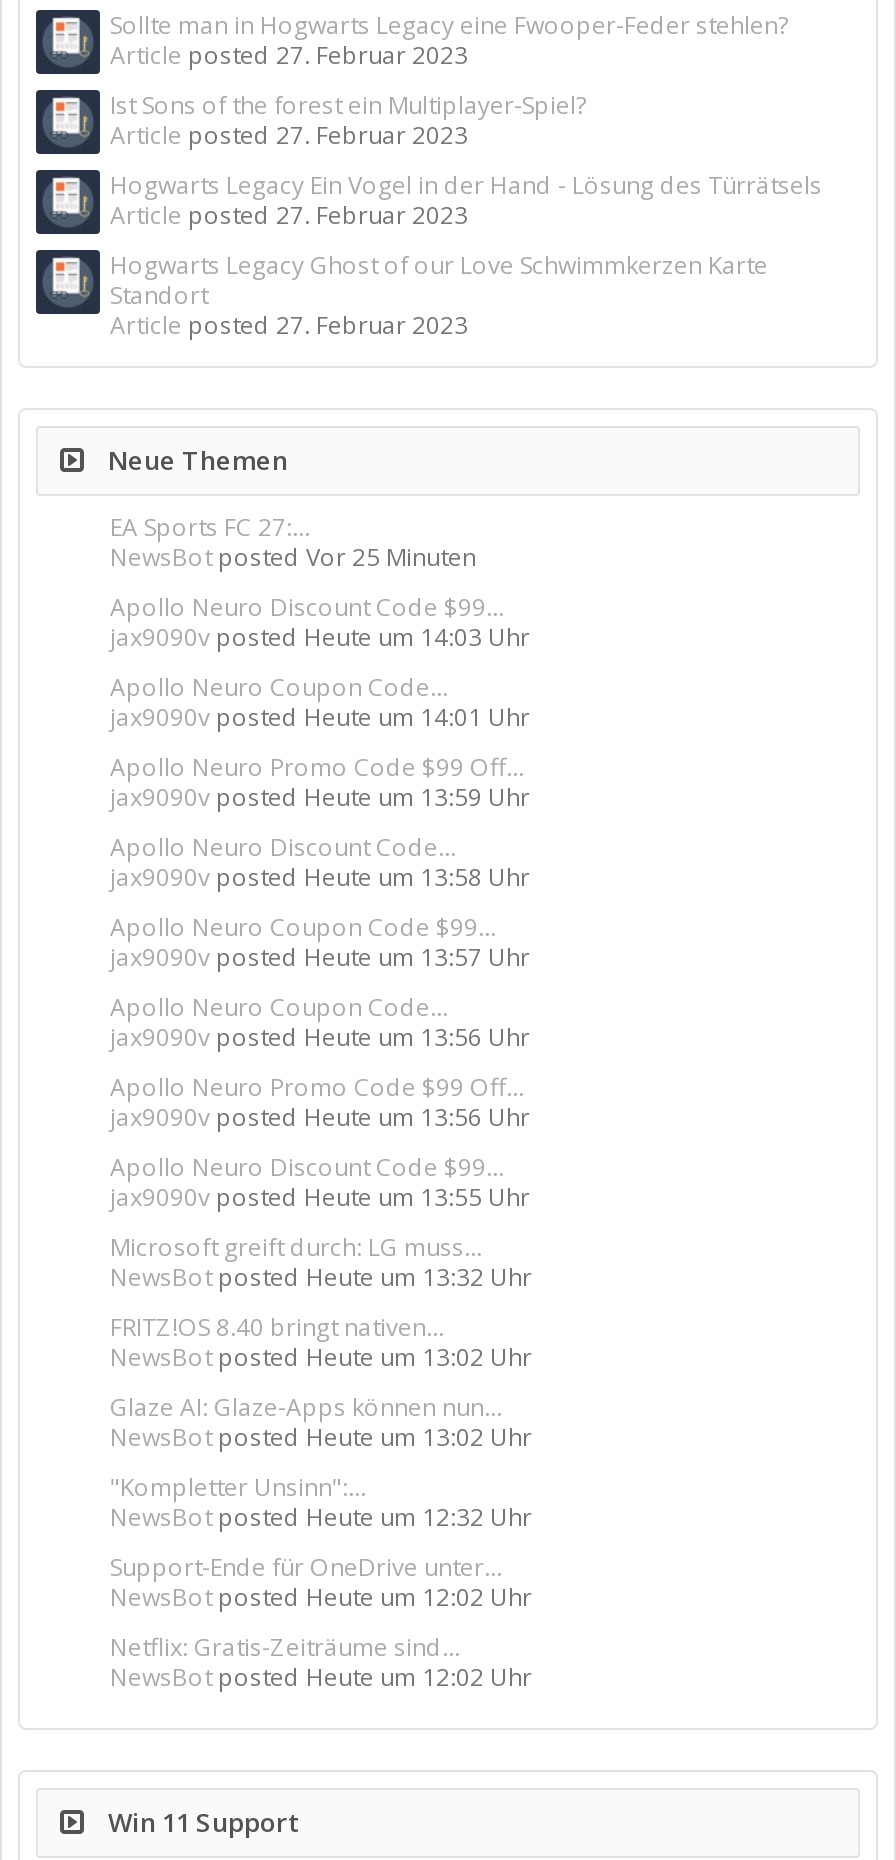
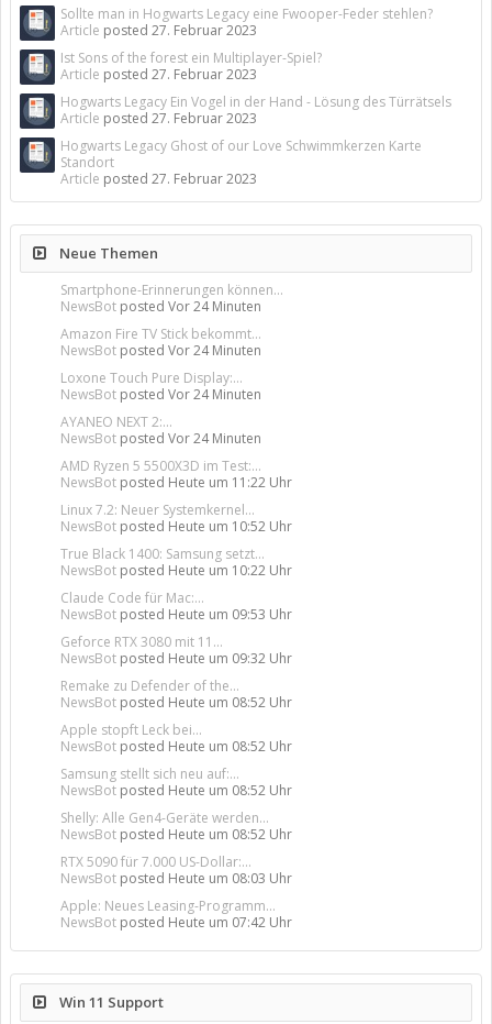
- EA Sports FC 27:...
- NewsBot posted Vor 25 Minuten
+ Smartphone-Erinnerungen können...
+ NewsBot posted Vor 24 Minuten

- Apollo Neuro Discount Code $99...
- jax9090v posted Heute um 14:03 Uhr
+ Amazon Fire TV Stick bekommt...
+ NewsBot posted Vor 24 Minuten

- Apollo Neuro Coupon Code...
- jax9090v posted Heute um 14:01 Uhr
+ Loxone Touch Pure Display:...
+ NewsBot posted Vor 24 Minuten

- Apollo Neuro Promo Code $99 Off...
- jax9090v posted Heute um 13:59 Uhr
+ AYANEO NEXT 2:...
+ NewsBot posted Vor 24 Minuten

- Apollo Neuro Discount Code...
- jax9090v posted Heute um 13:58 Uhr
+ AMD Ryzen 5 5500X3D im Test:...
+ NewsBot posted Heute um 11:22 Uhr

- Apollo Neuro Coupon Code $99...
- jax9090v posted Heute um 13:57 Uhr
+ Linux 7.2: Neuer Systemkernel...
+ NewsBot posted Heute um 10:52 Uhr

- Apollo Neuro Coupon Code...
- jax9090v posted Heute um 13:56 Uhr
+ True Black 1400: Samsung setzt...
+ NewsBot posted Heute um 10:22 Uhr

- Apollo Neuro Promo Code $99 Off...
- jax9090v posted Heute um 13:56 Uhr
+ Claude Code für Mac:...
+ NewsBot posted Heute um 09:53 Uhr

- Apollo Neuro Discount Code $99...
- jax9090v posted Heute um 13:55 Uhr
+ Geforce RTX 3080 mit 11...
+ NewsBot posted Heute um 09:32 Uhr

- Microsoft greift durch: LG muss...
- NewsBot posted Heute um 13:32 Uhr
+ Remake zu Defender of the...
+ NewsBot posted Heute um 08:52 Uhr

- FRITZ!OS 8.40 bringt nativen...
- NewsBot posted Heute um 13:02 Uhr
+ Apple stopft Leck bei...
+ NewsBot posted Heute um 08:52 Uhr

- Glaze AI: Glaze-Apps können nun...
- NewsBot posted Heute um 13:02 Uhr
+ Samsung stellt sich neu auf:...
+ NewsBot posted Heute um 08:52 Uhr

- "Kompletter Unsinn":...
- NewsBot posted Heute um 12:32 Uhr
+ Shelly: Alle Gen4-Geräte werden...
+ NewsBot posted Heute um 08:52 Uhr

- Support-Ende für OneDrive unter...
- NewsBot posted Heute um 12:02 Uhr
+ RTX 5090 für 7.000 US-Dollar:...
+ NewsBot posted Heute um 08:03 Uhr

- Netflix: Gratis-Zeiträume sind...
- NewsBot posted Heute um 12:02 Uhr
+ Apple: Neues Leasing-Programm...
+ NewsBot posted Heute um 07:42 Uhr
